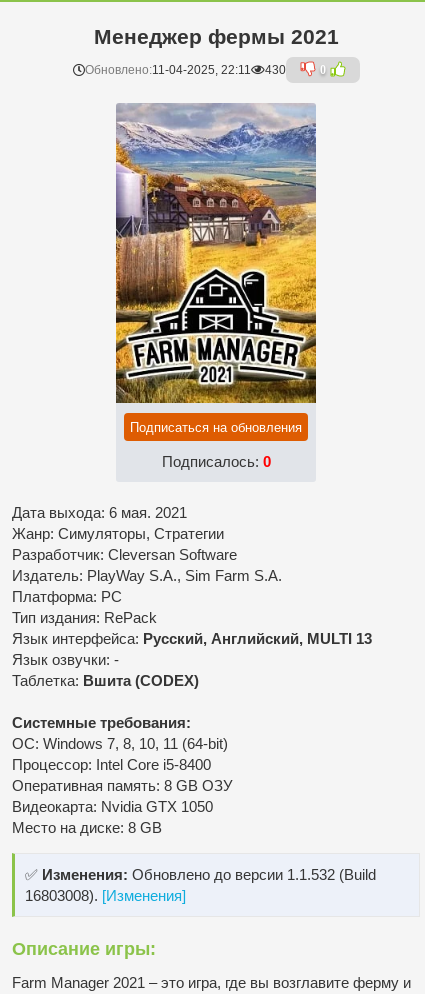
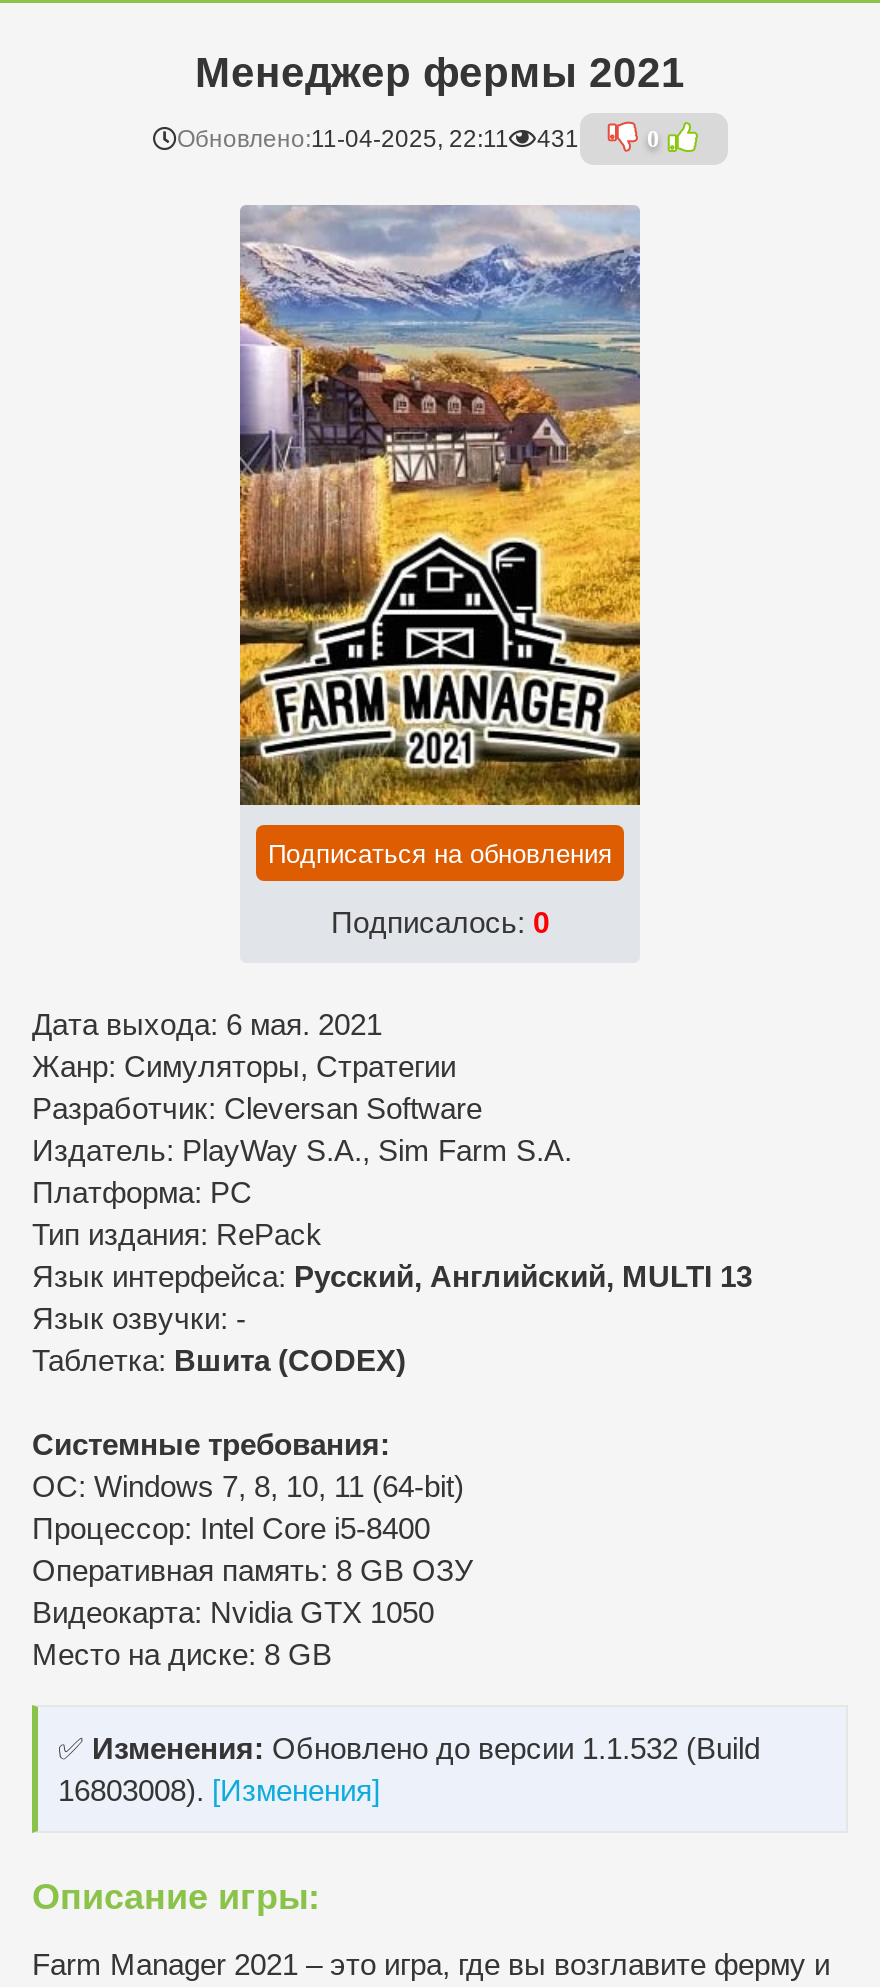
- Обновлено:11-04-2025, 22:11 430
+ Обновлено:11-04-2025, 22:11 431
